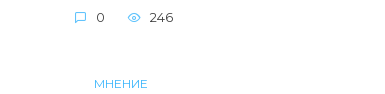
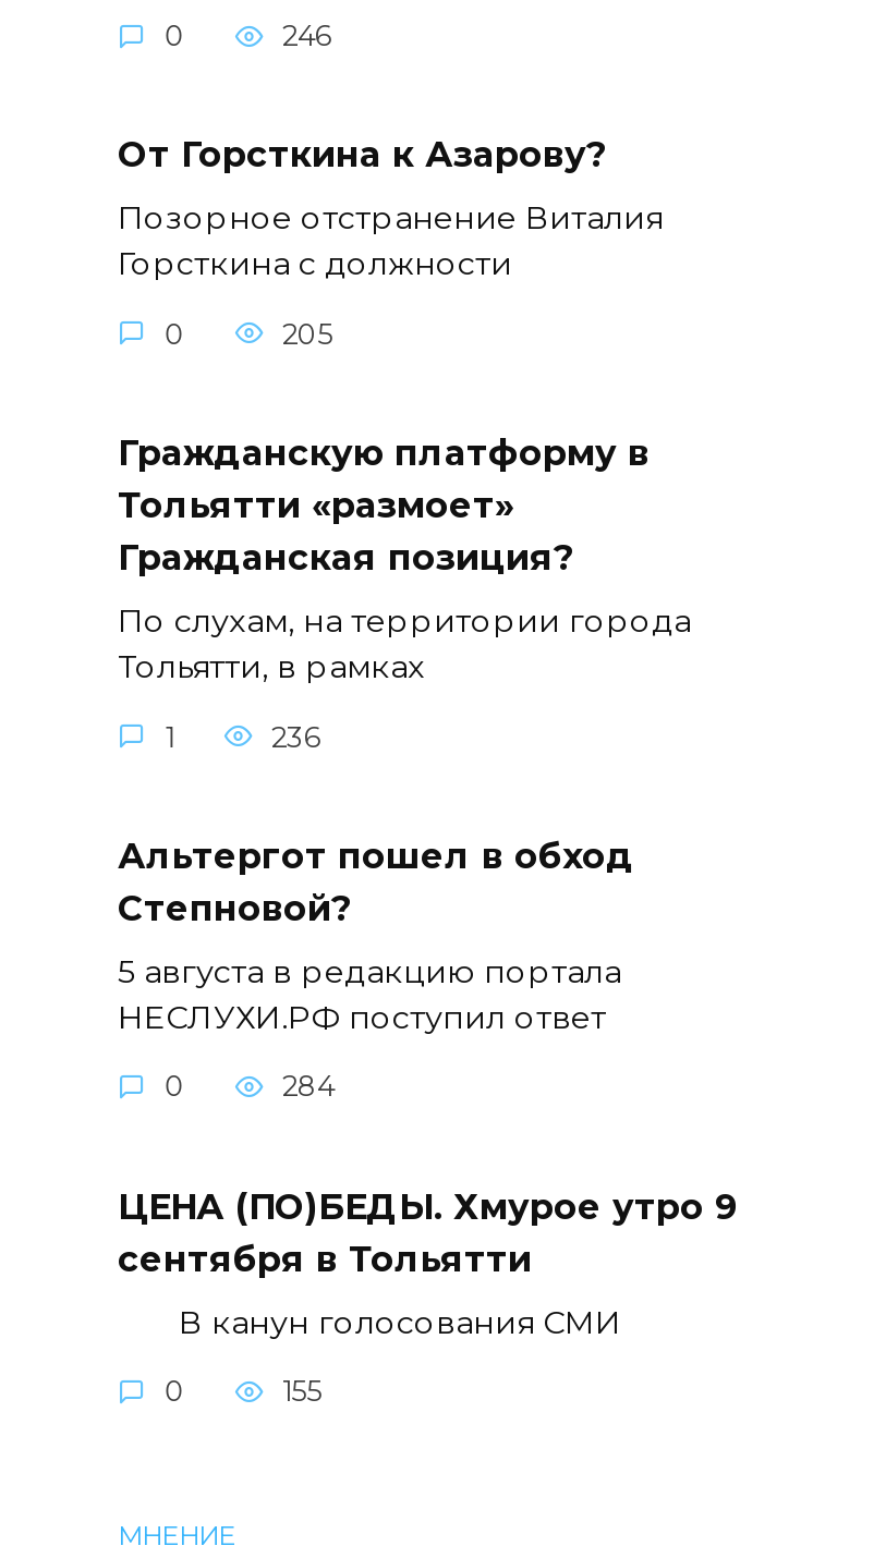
+ От Горсткина к Азарову?
+ Позорное отстранение Виталия
+ Горсткина с должности
+ 0
+ 205
+ Гражданскую платформу в
+ Тольятти «размоет»
+ Гражданская позиция?
+ По слухам, на территории города
+ Тольятти, в рамках
+ 1
+ 236
+ Альтергот пошел в обход
+ Степновой?
+ 5 августа в редакцию портала
+ НЕСЛУХИ.РФ поступил ответ
+ 0
+ 284
+ ЦЕНА (ПО)БЕДЫ. Хмурое утро 9
+ сентября в Тольятти
+ В канун голосования СМИ
+ 0
+ 155
